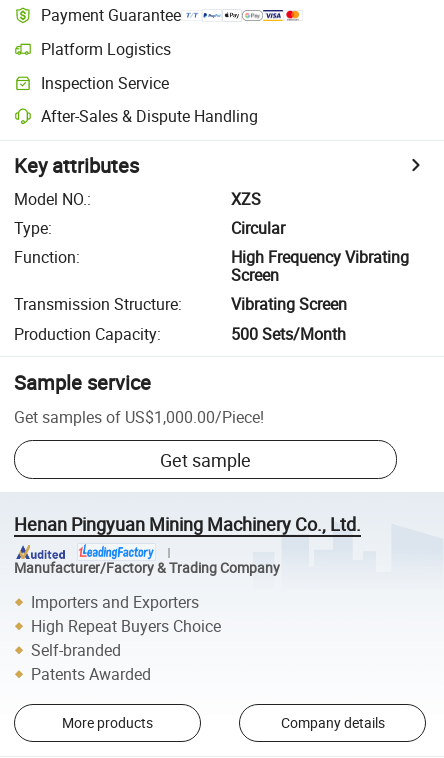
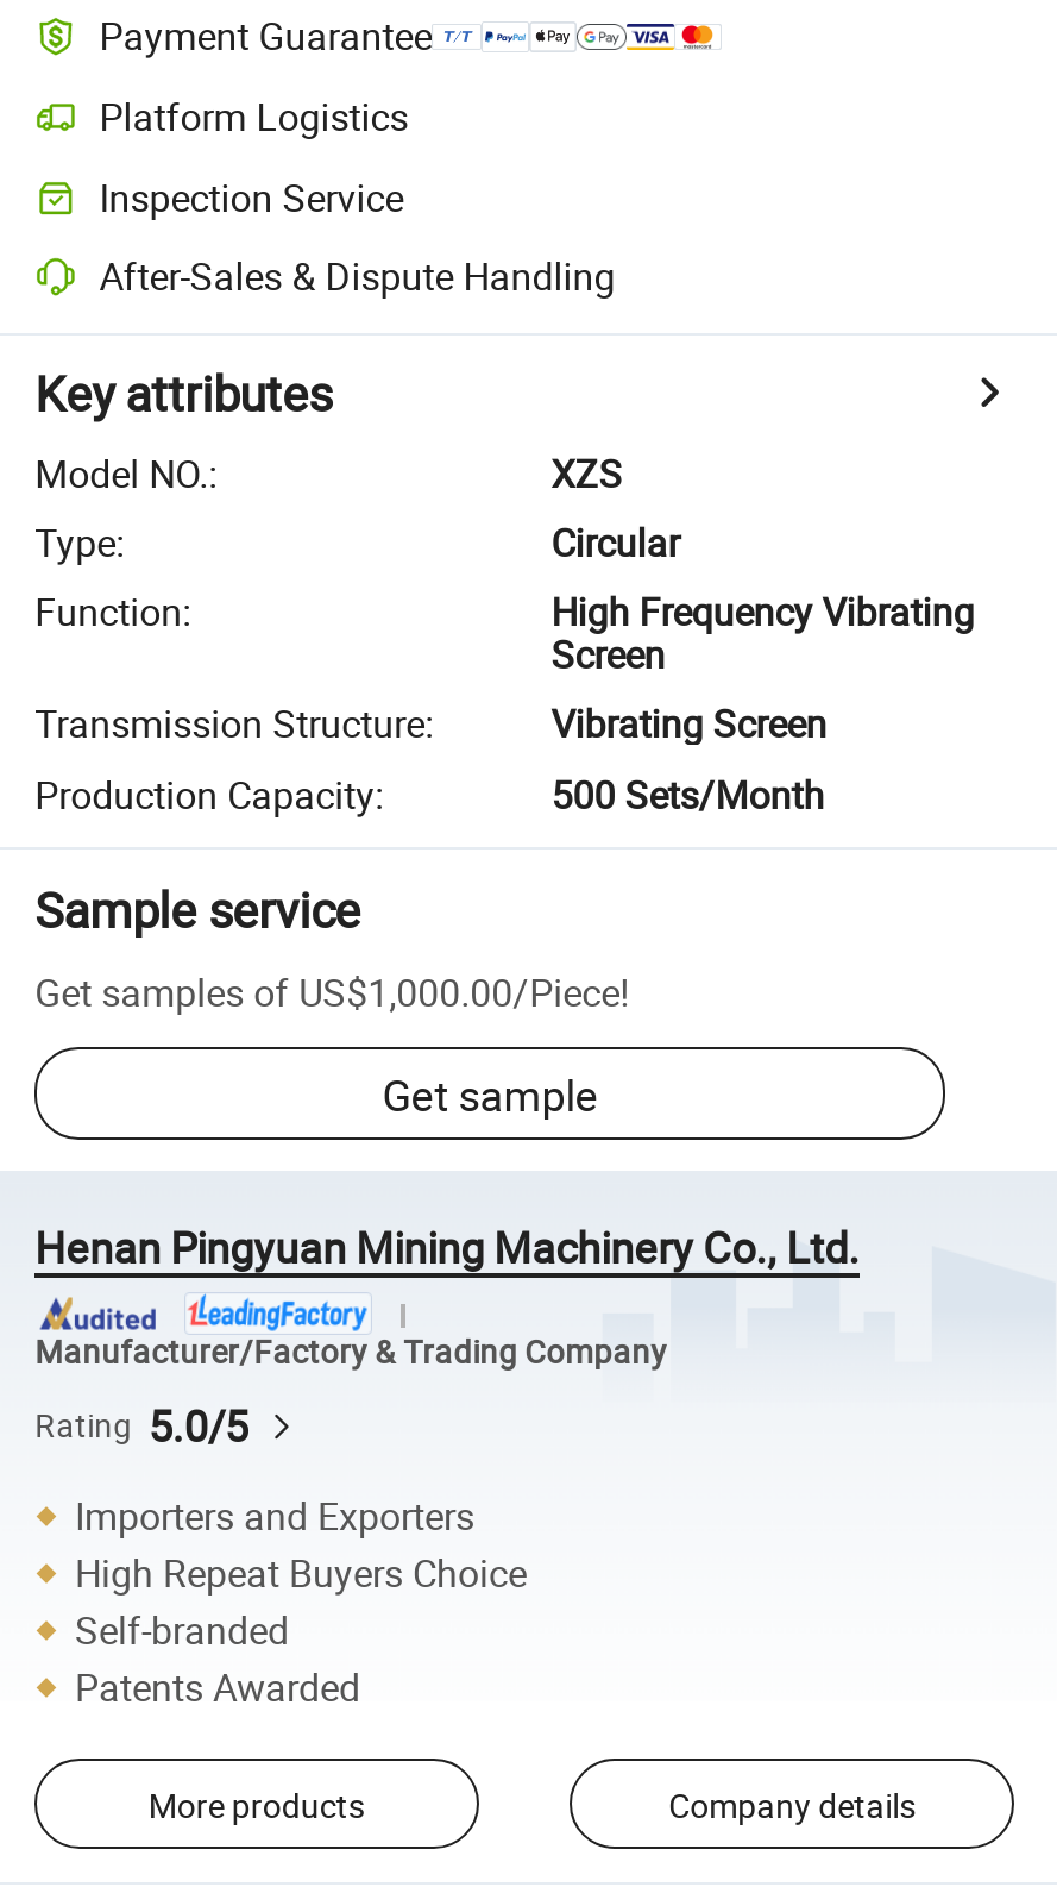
+ Rating 5.0/5
